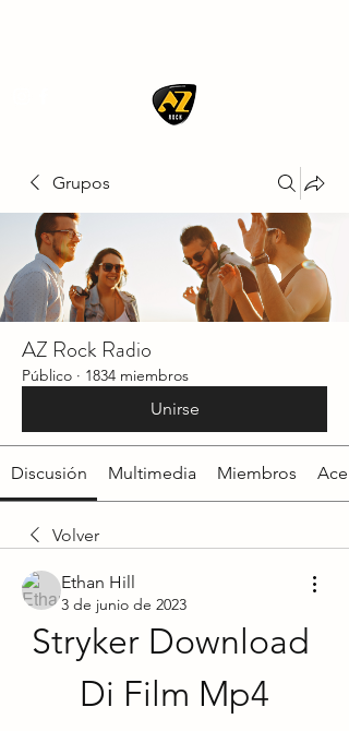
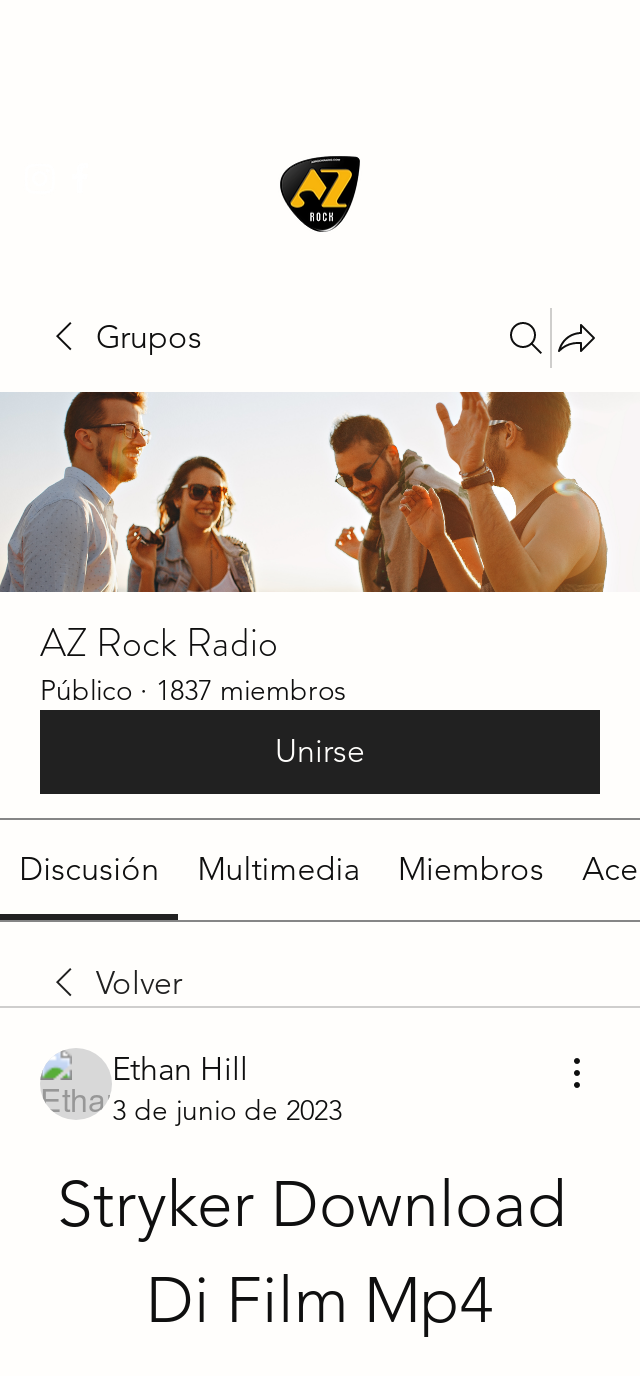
- Público · 1834 miembros
+ Público · 1837 miembros
